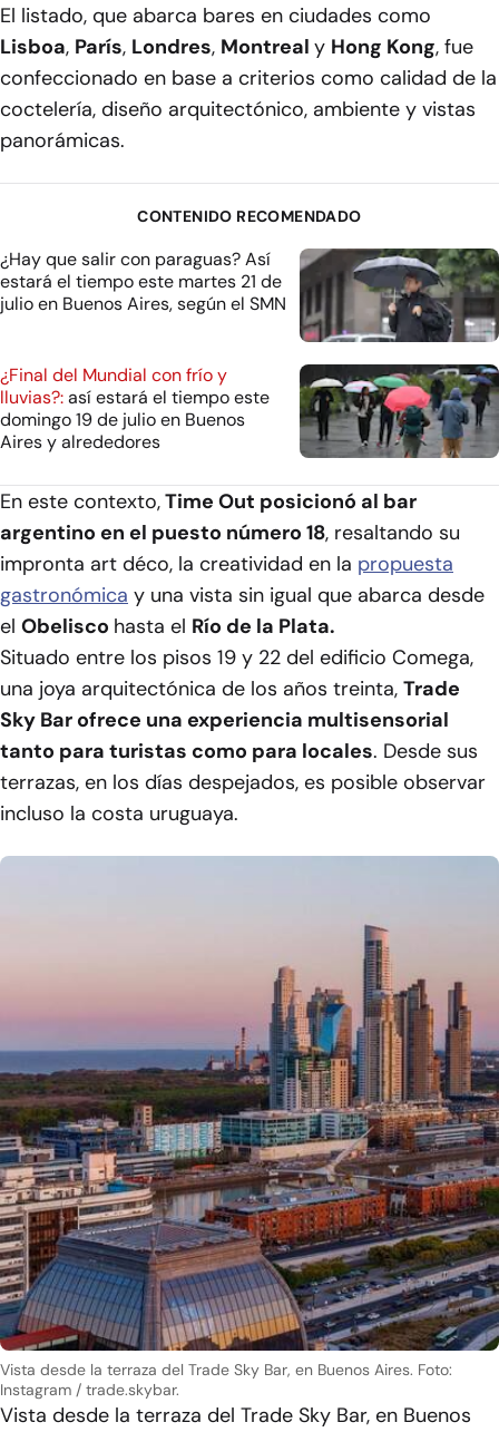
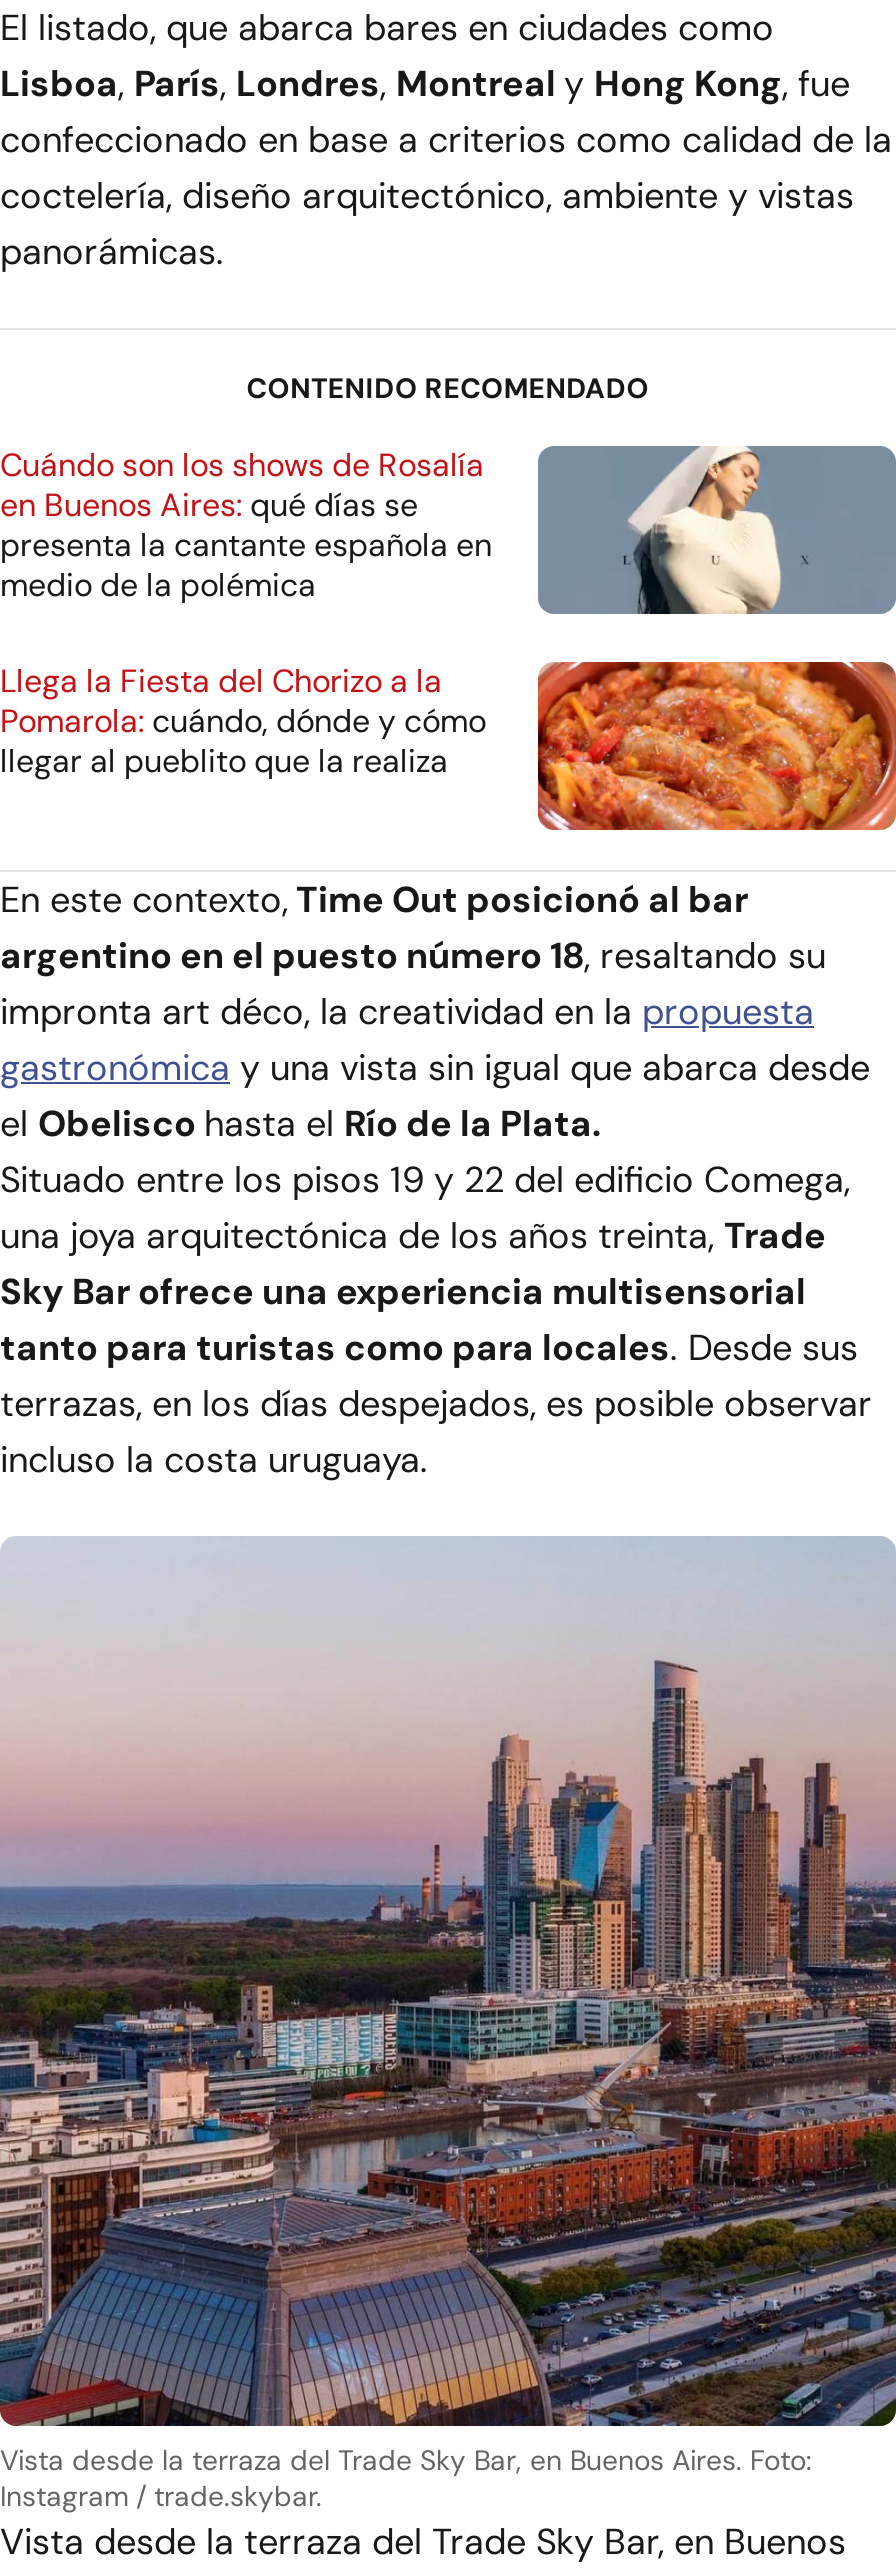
- [image]
- ¿Hay que salir con paraguas? Así
- estará el tiempo este martes 21 de
- julio en Buenos Aires, según el SMN
+ [image]
+ Cuándo son los shows de Rosalía
+ en Buenos Aires: qué días se
+ presenta la cantante española en
+ medio de la polémica

- [image]
- ¿Final del Mundial con frío y
- lluvias?: así estará el tiempo este
- domingo 19 de julio en Buenos
- Aires y alrededores
+ [image]
+ Llega la Fiesta del Chorizo a la
+ Pomarola: cuándo, dónde y cómo
+ llegar al pueblito que la realiza
